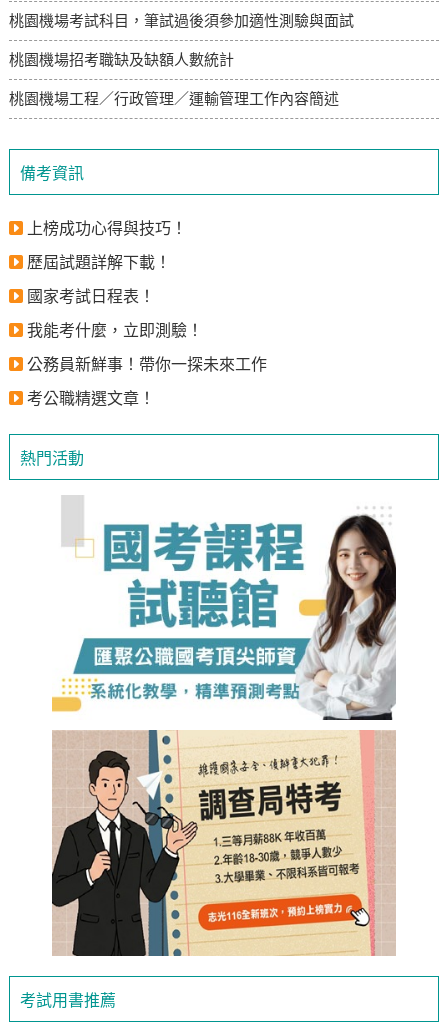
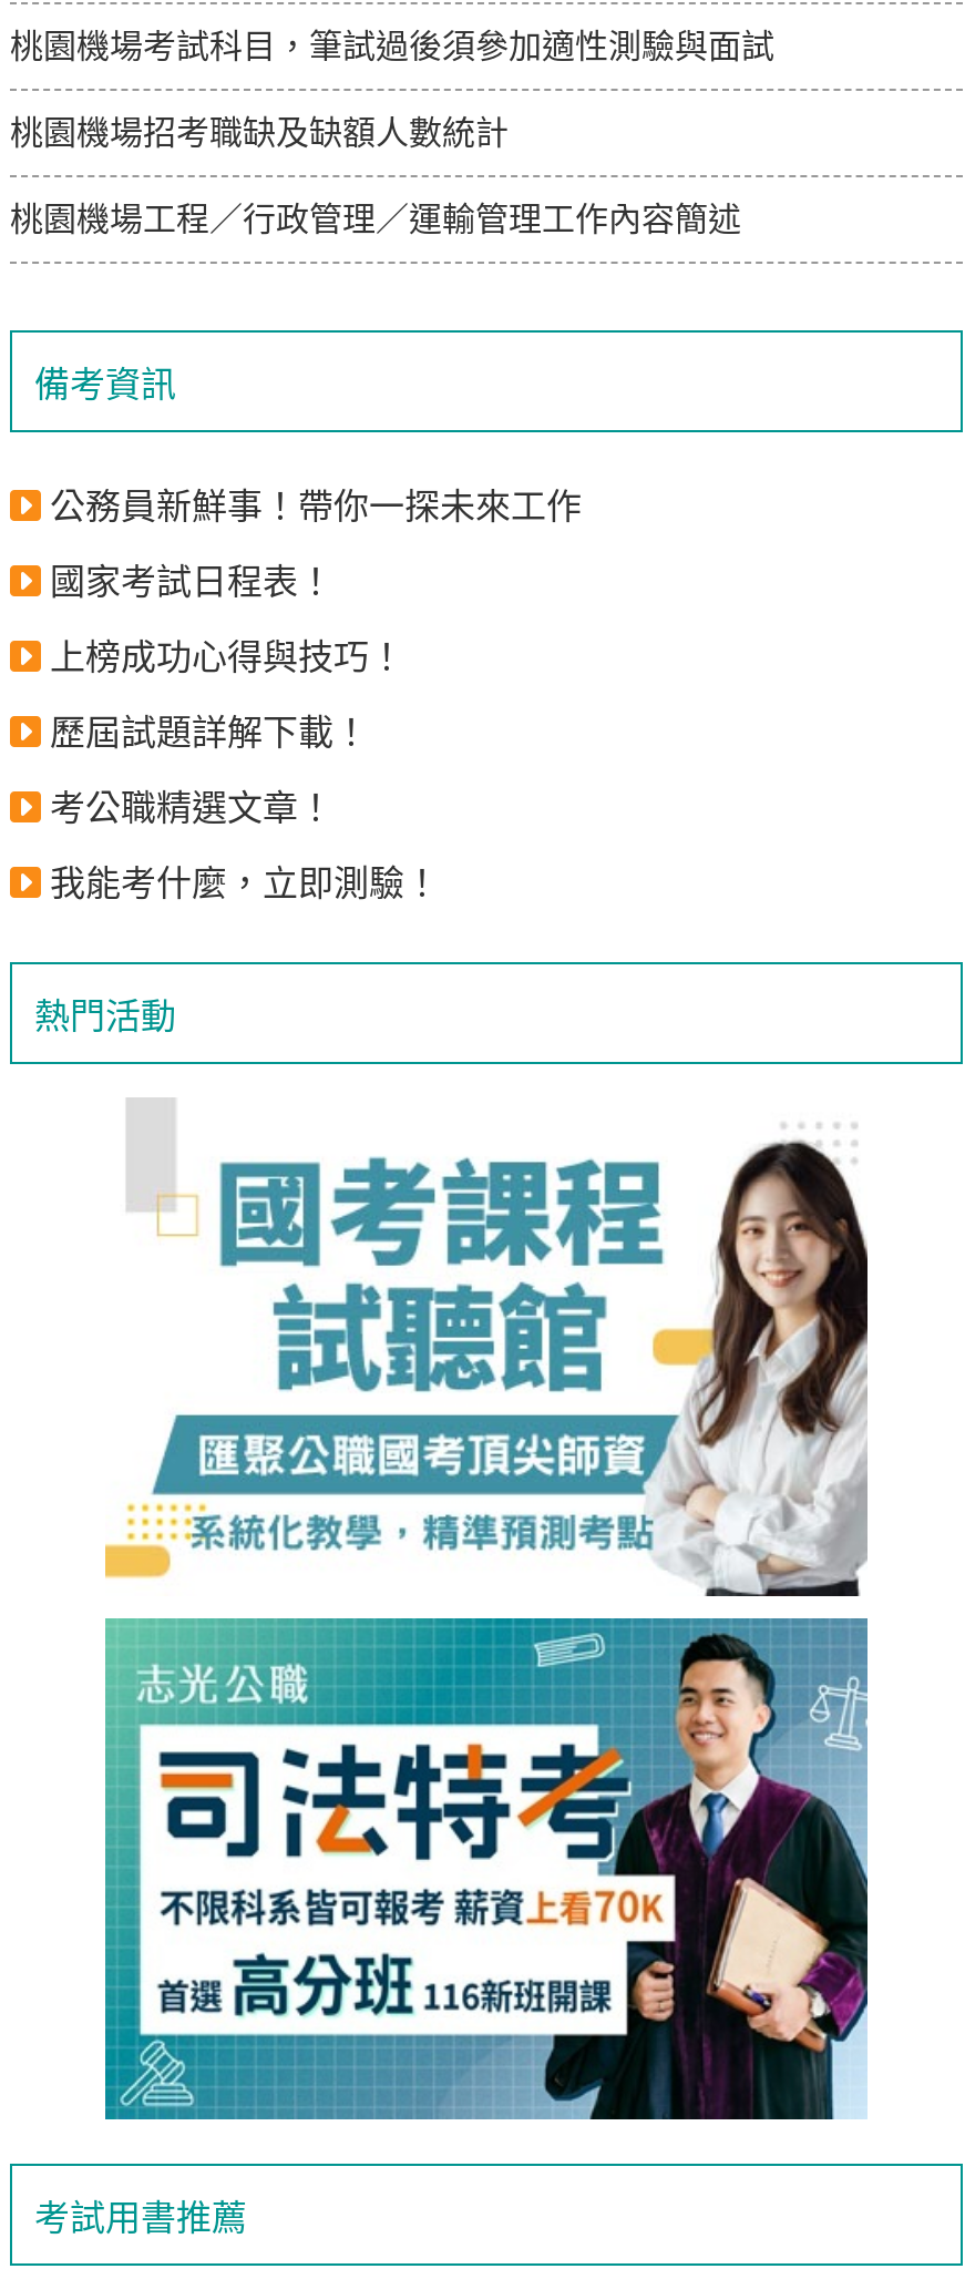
moved down: 上榜成功心得與技巧！ | 歷屆試題詳解下載！

moved up: 國家考試日程表！

moved down: 我能考什麼，立即測驗！

moved up: 公務員新鮮事！帶你一探未來工作

moved up: 考公職精選文章！

- [image]
+ [image]
